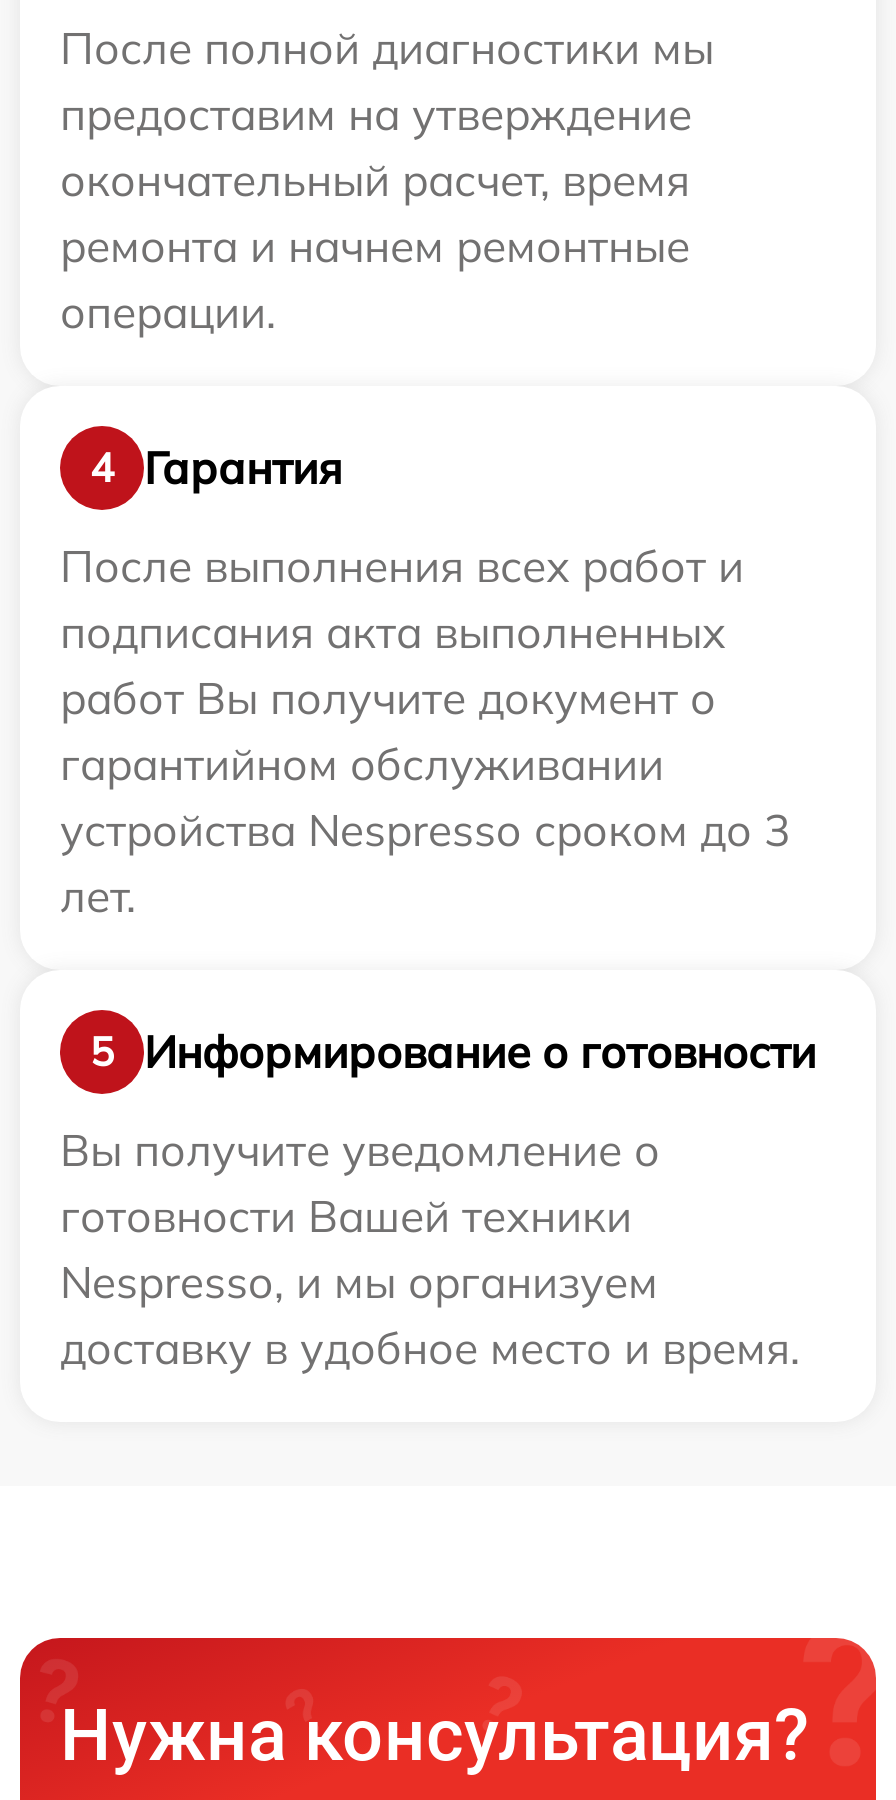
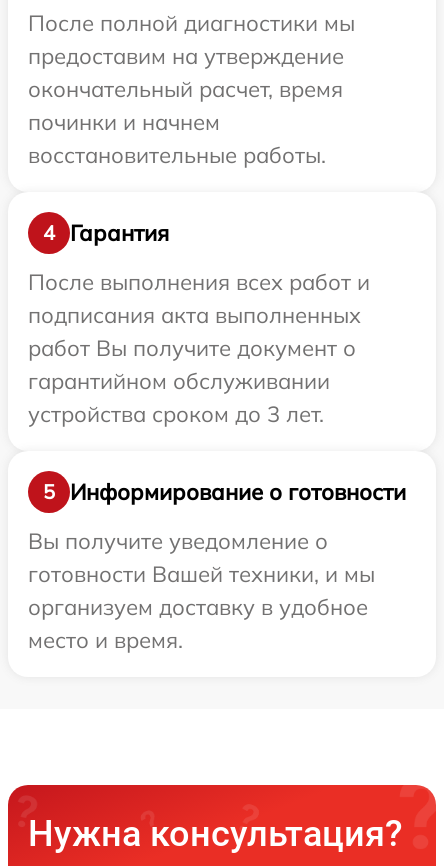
- ремонта и начнем ремонтные
- операции.
+ починки и начнем
+ восстановительные работы.

- устройства Nespresso сроком до 3
- лет.
+ устройства сроком до 3 лет.

- готовности Вашей техники
- Nespresso, и мы организуем
- доставку в удобное место и время.
+ готовности Вашей техники, и мы
+ организуем доставку в удобное
+ место и время.
